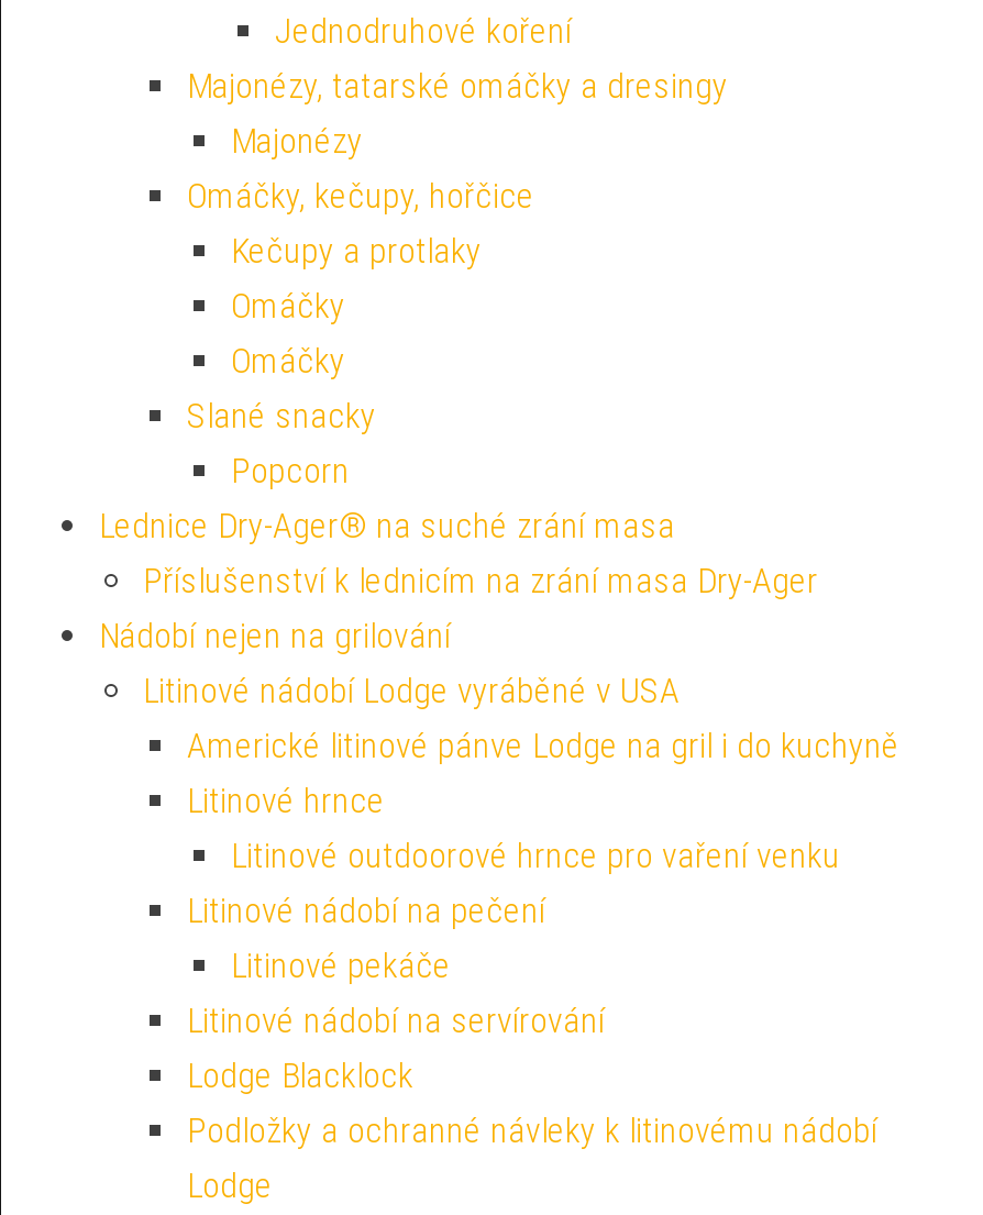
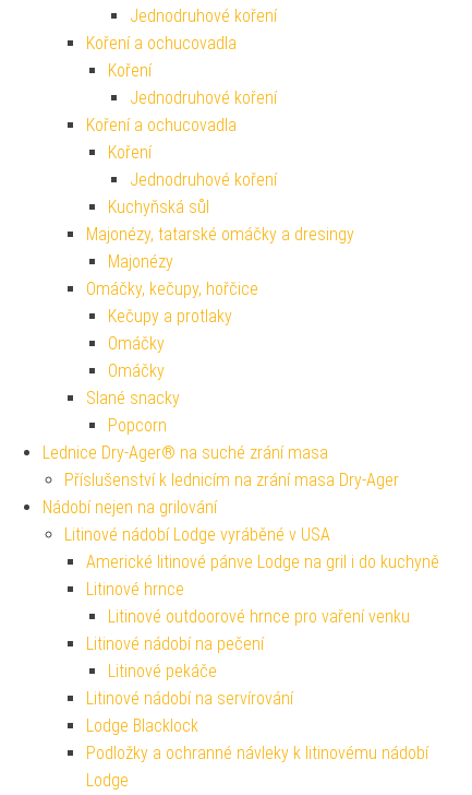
+ Koření a ochucovadla
+ Koření
+ Jednodruhové koření
+ Koření a ochucovadla
+ Koření
+ Jednodruhové koření
+ Kuchyňská sůl
